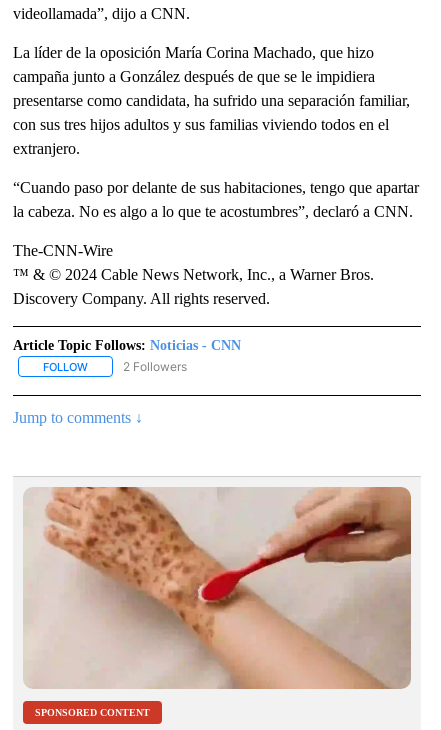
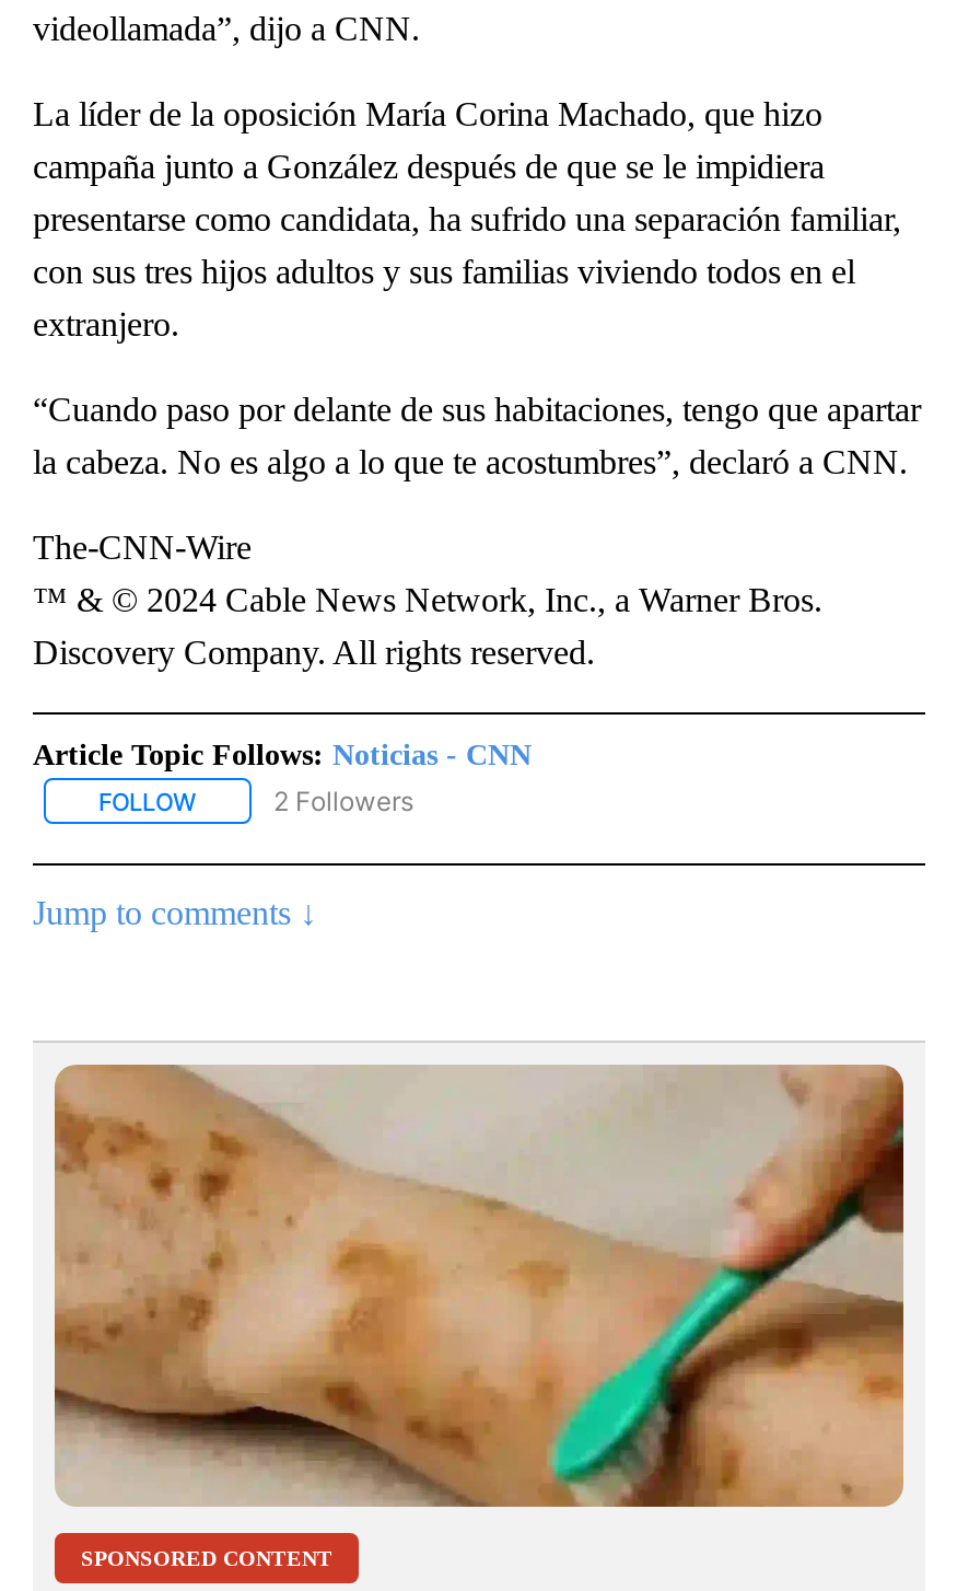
- [image]
+ [image]
